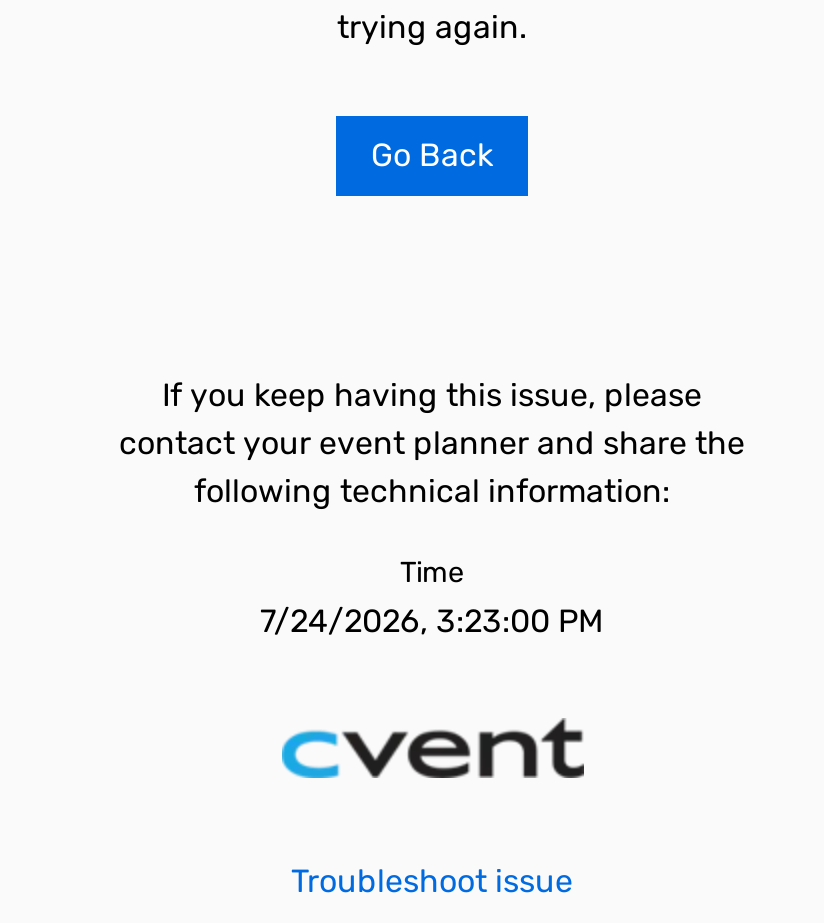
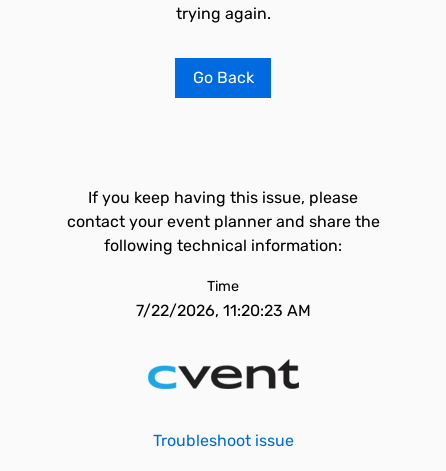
- 7/24/2026, 3:23:00 PM
+ 7/22/2026, 11:20:23 AM
